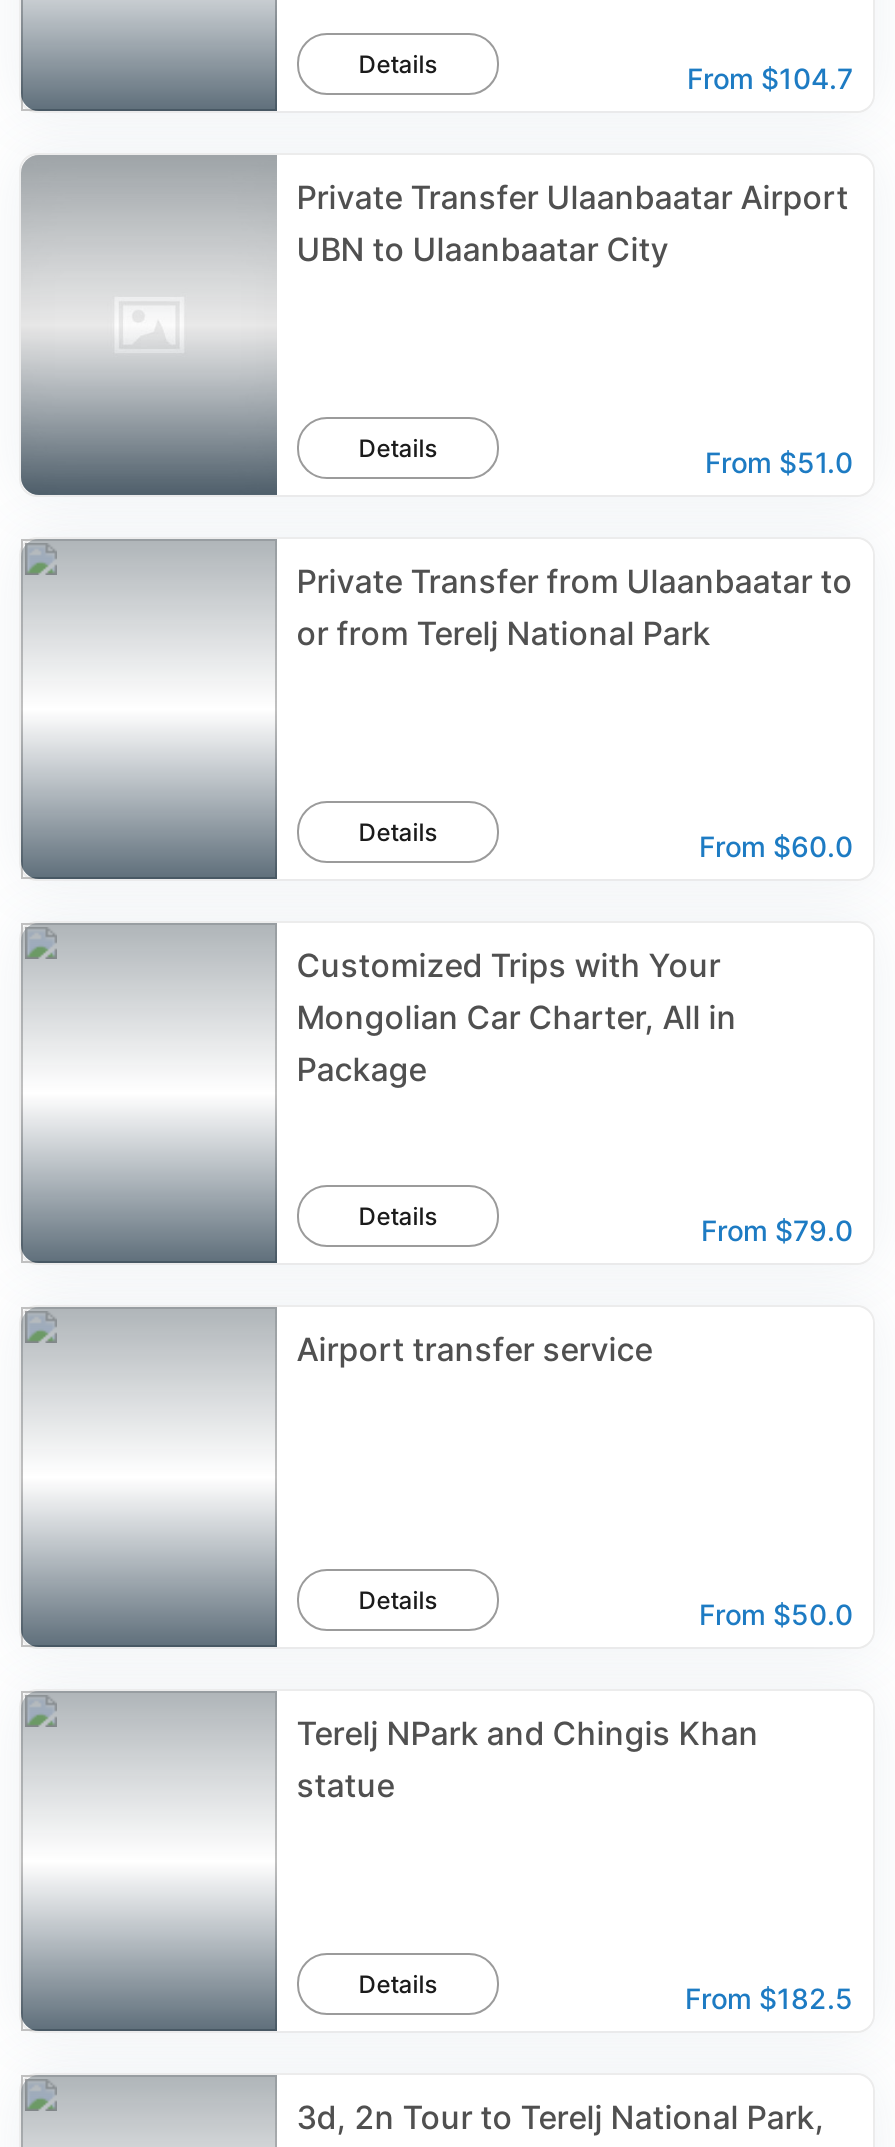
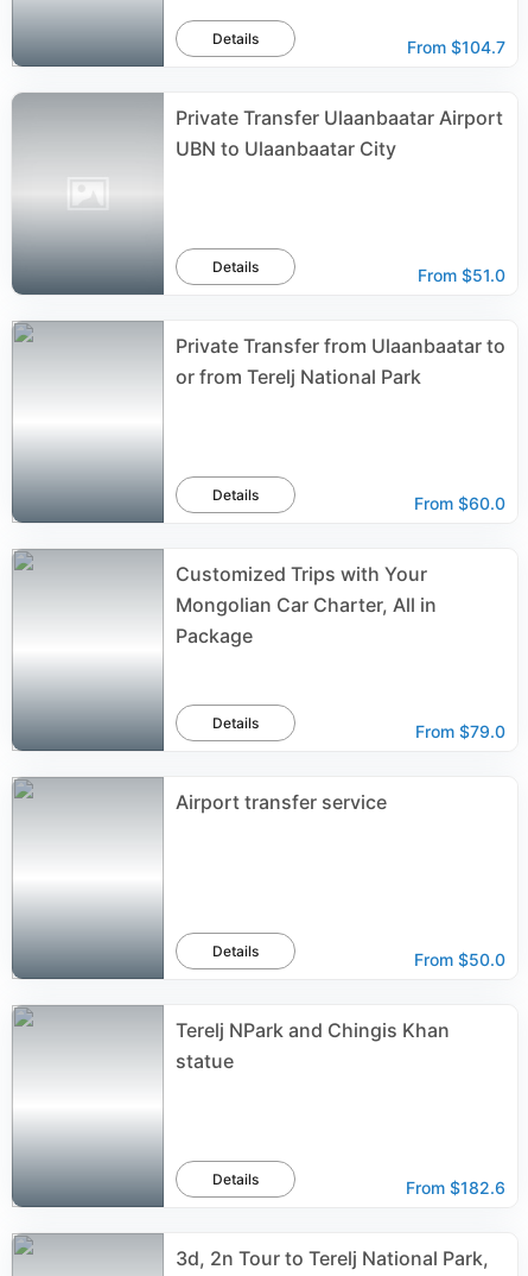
- From $182.5
+ From $182.6
